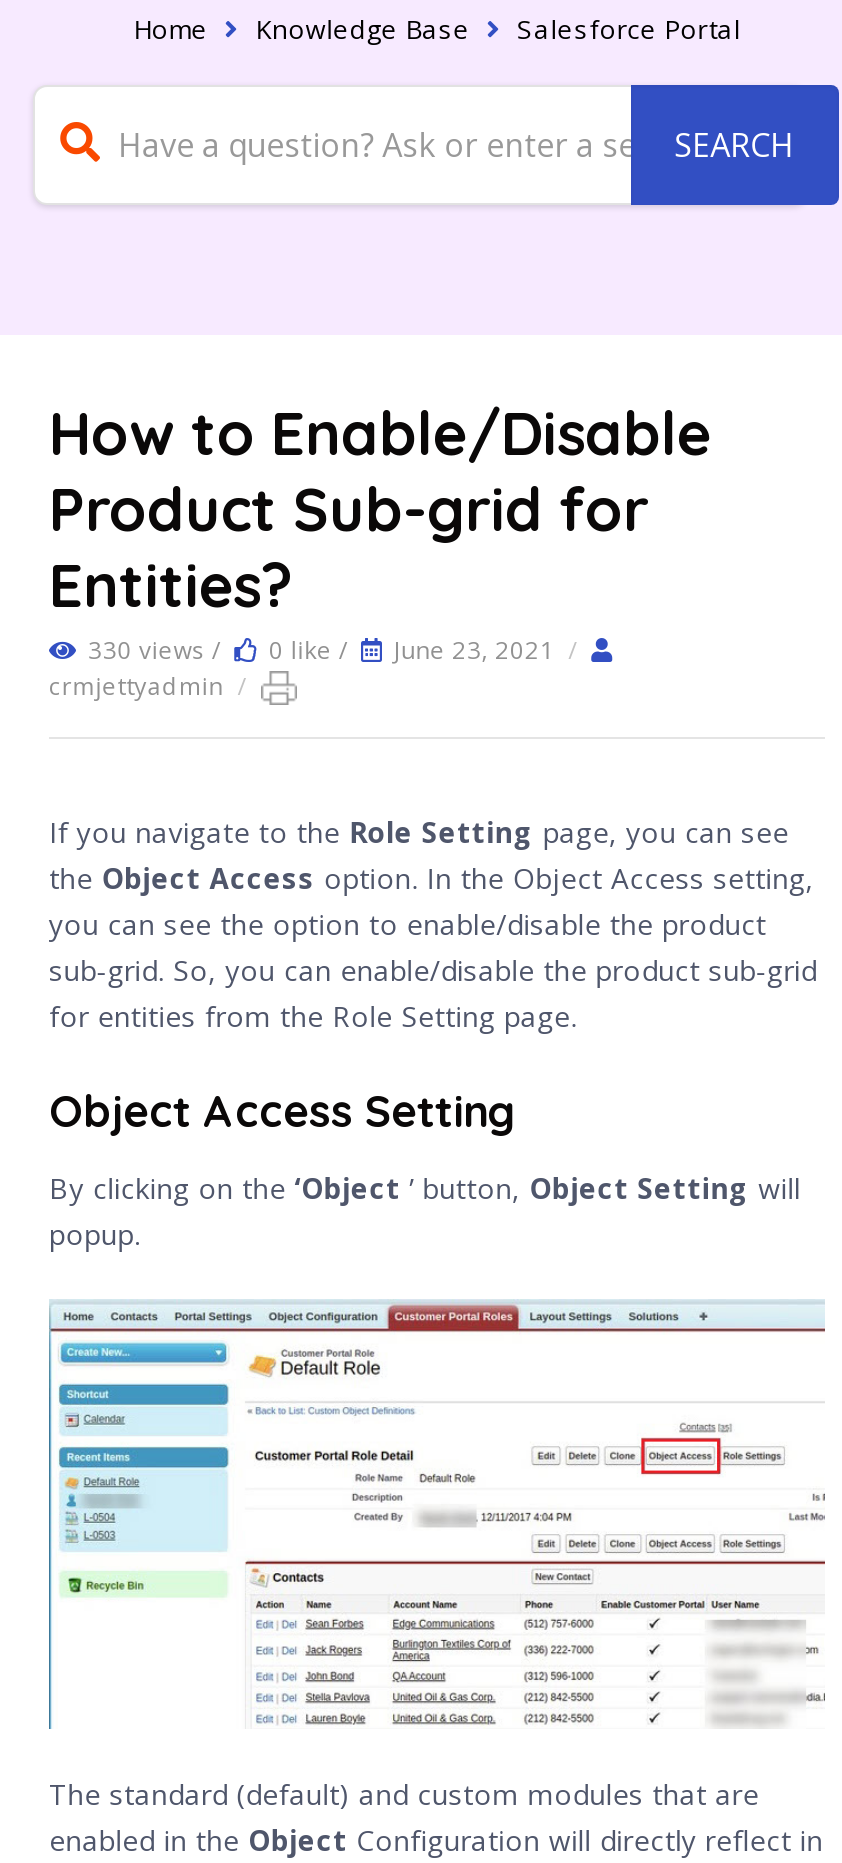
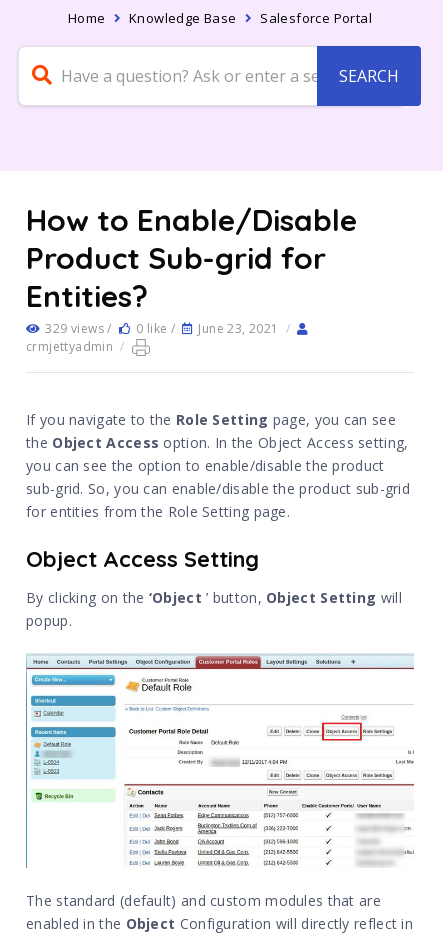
- 330 views / 0 like / June 23, 2021 /
+ 329 views / 0 like / June 23, 2021 /
